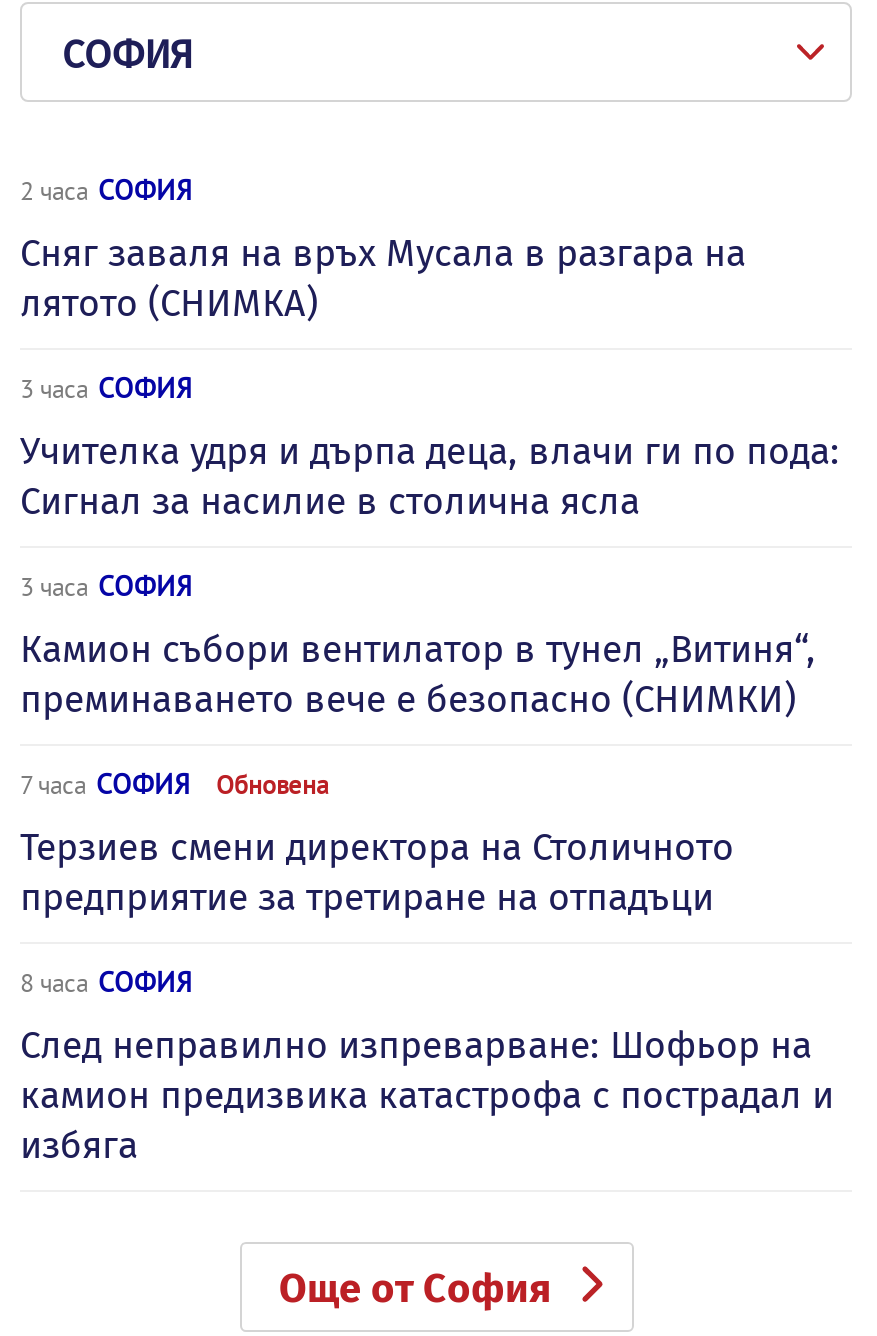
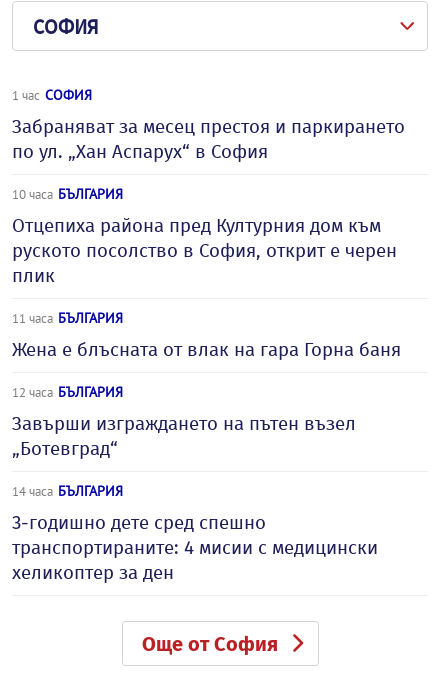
- 2 часа СОФИЯ
+ 1 час СОФИЯ

- Сняг заваля на връх Мусала в разгара на
- лятото (СНИМКА)
+ Забраняват за месец престоя и паркирането
+ по ул. „Хан Аспарух“ в София

- 3 часа СОФИЯ
+ 10 часа БЪЛГАРИЯ

- Учителка удря и дърпа деца, влачи ги по пода:
- Сигнал за насилие в столична ясла
+ Отцепиха района пред Културния дом към
+ руското посолство в София, открит е черен
+ плик

- 3 часа СОФИЯ
+ 11 часа БЪЛГАРИЯ

- Камион събори вентилатор в тунел „Витиня“,
- преминаването вече е безопасно (СНИМКИ)
+ Жена е блъсната от влак на гара Горна баня

- 7 часа СОФИЯ
- Обновена
+ 12 часа БЪЛГАРИЯ

- Терзиев смени директора на Столичното
- предприятие за третиране на отпадъци
+ Завърши изграждането на пътен възел
+ „Ботевград“

- 8 часа СОФИЯ
+ 14 часа БЪЛГАРИЯ

- След неправилно изпреварване: Шофьор на
- камион предизвика катастрофа с пострадал и
- избяга
+ 3-годишно дете сред спешно
+ транспортираните: 4 мисии с медицински
+ хеликоптер за ден
